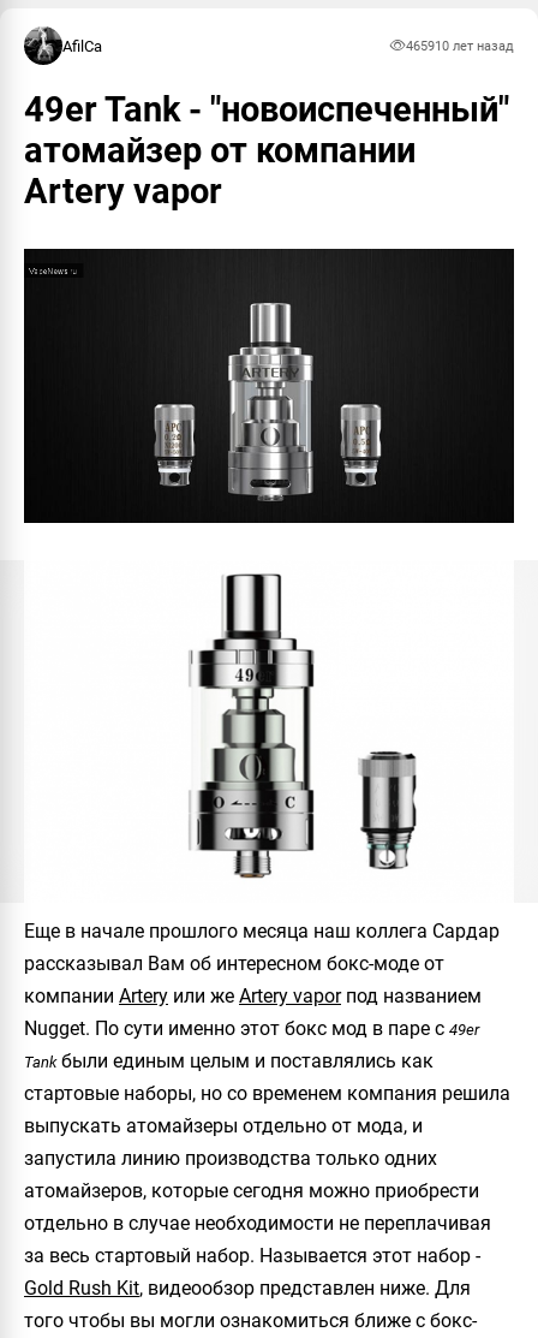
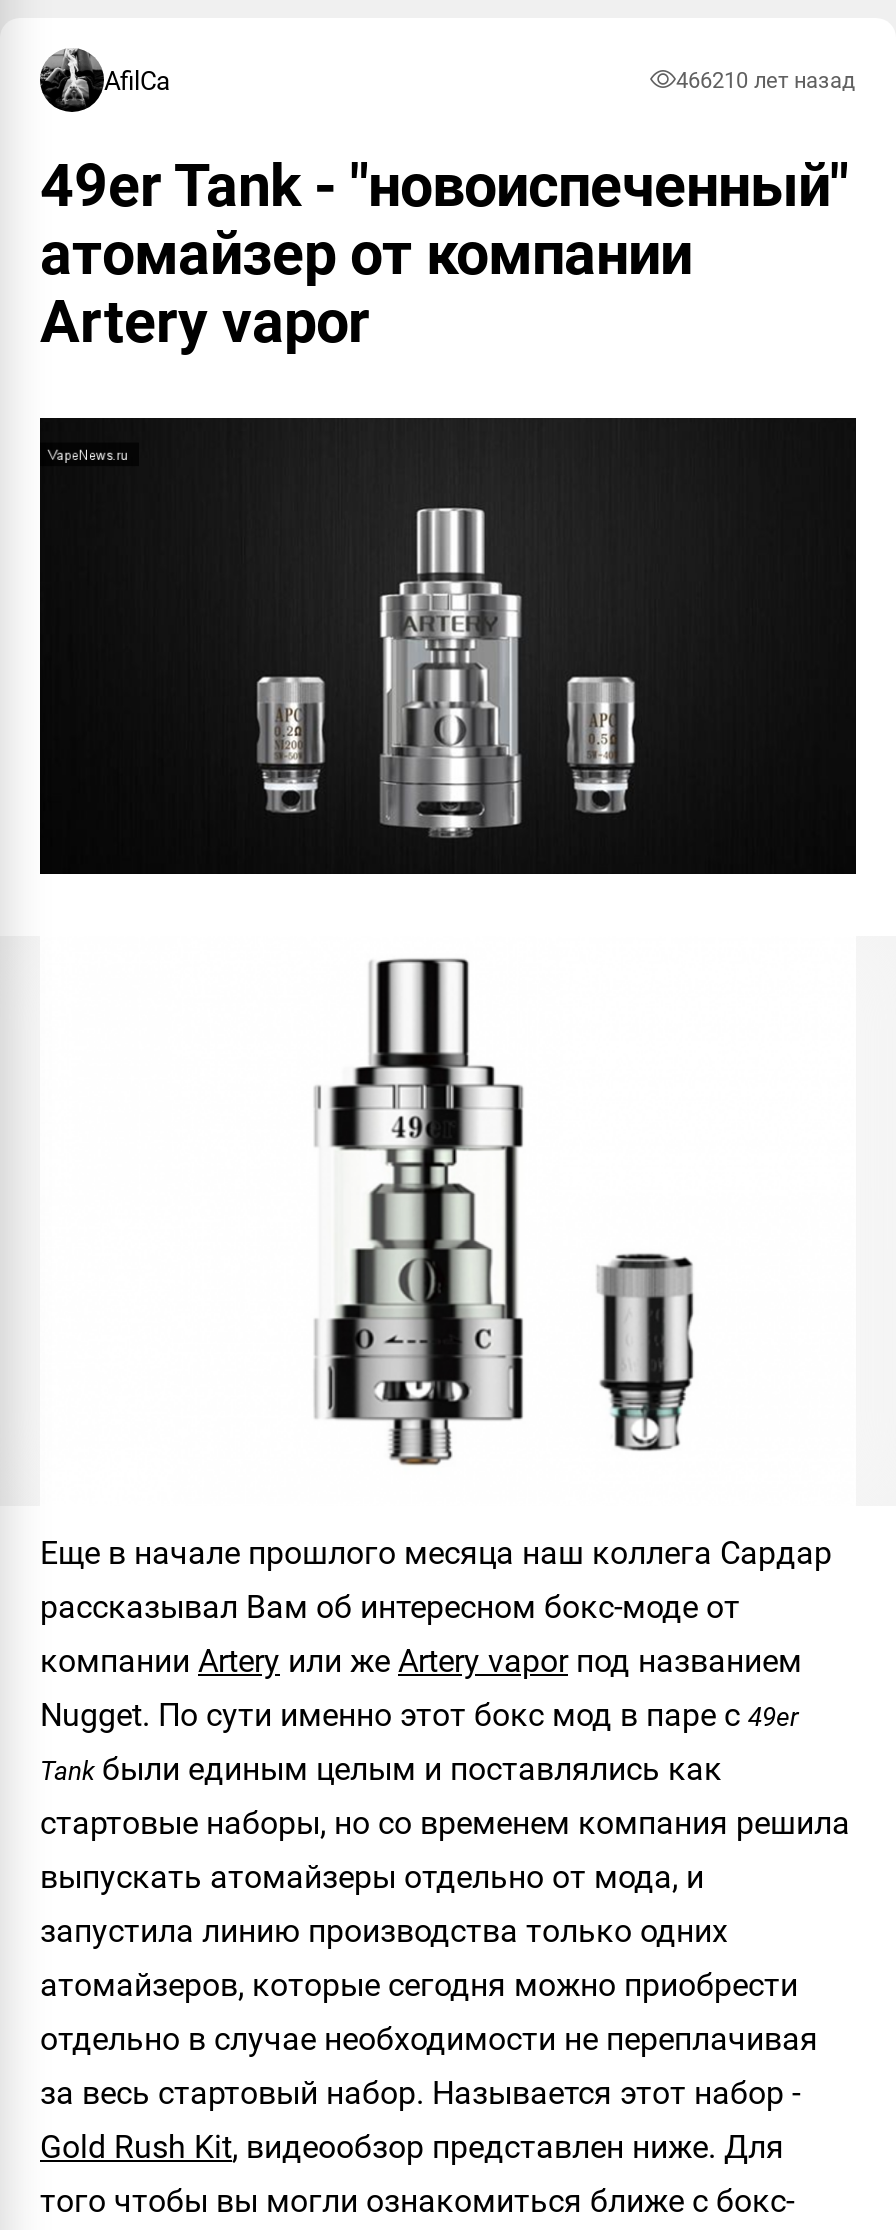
- 465910 лет назад
+ 466210 лет назад
